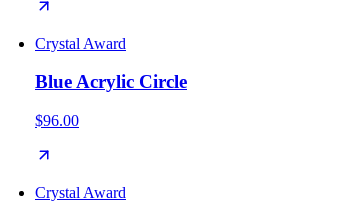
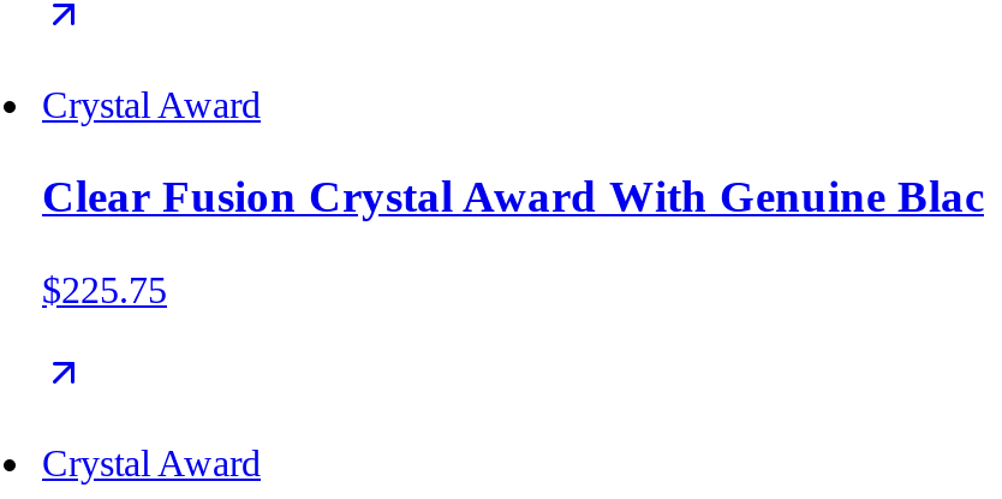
- Blue Acrylic Circle
+ Clear Fusion Crystal Award With Genuine Blac

- $96.00
+ $225.75
